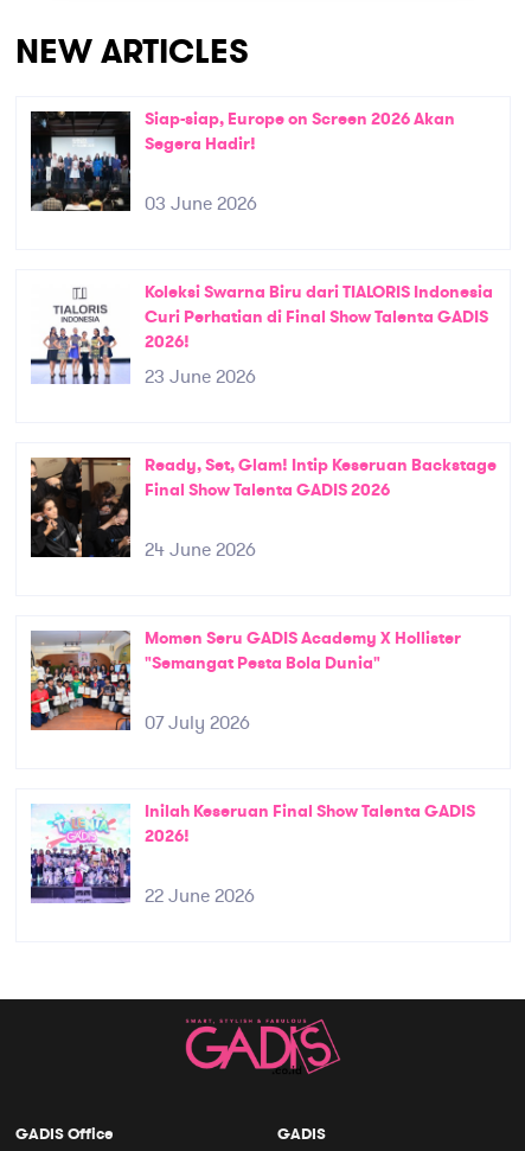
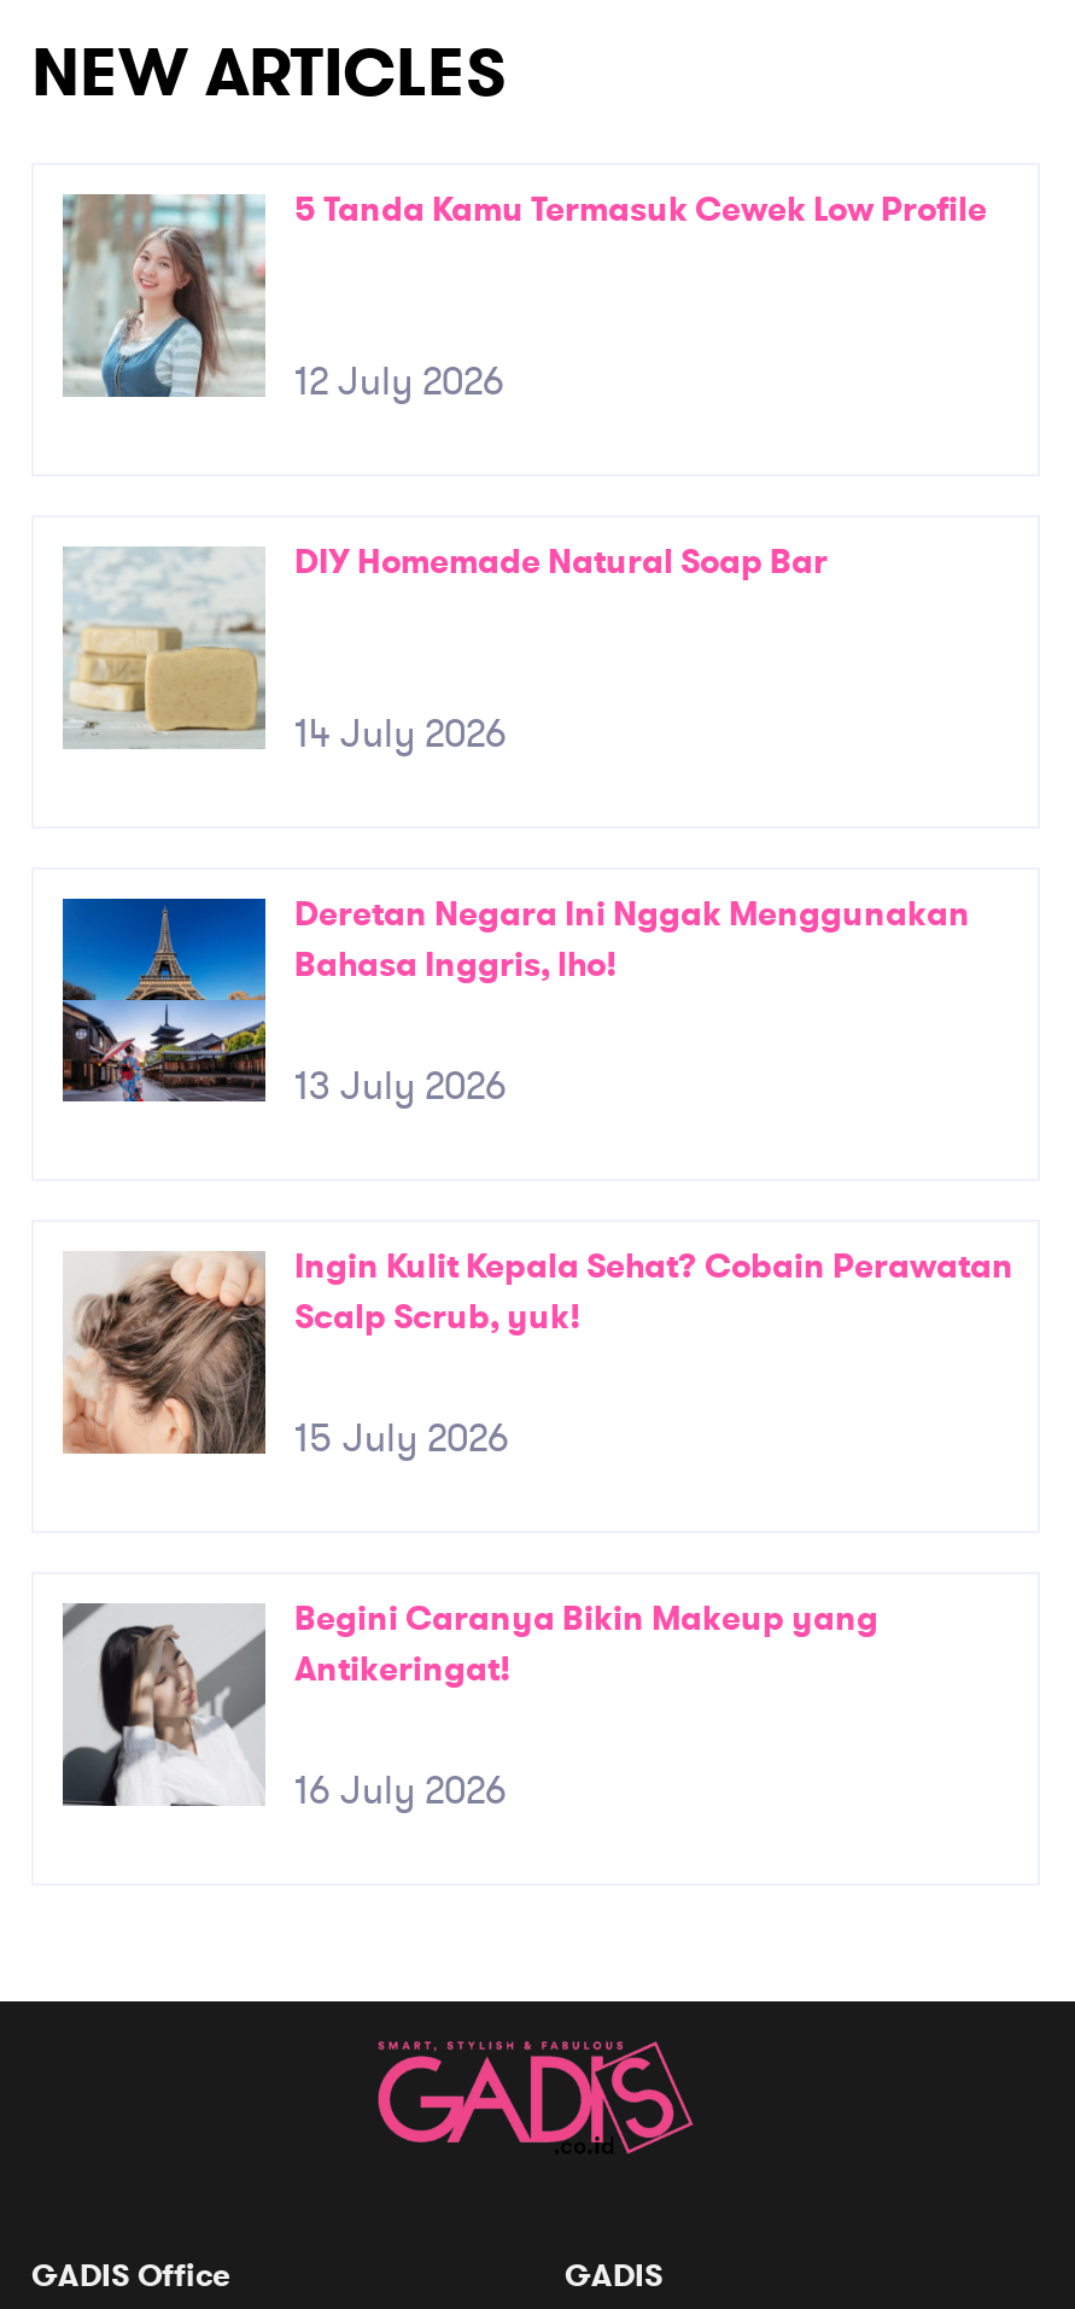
- [image]
- Siap-siap, Europe on Screen 2026 Akan
- Segera Hadir!
- 03 June 2026
- Koleksi Swarna Biru dari TIALORIS Indonesia
- Curi Perhatian di Final Show Talenta GADIS
- 2026!
- 23 June 2026
- Ready, Set, Glam! Intip Keseruan Backstage
- Final Show Talenta GADIS 2026
- 24 June 2026
- Momen Seru GADIS Academy X Hollister
- "Semangat Pesta Bola Dunia"
- 07 July 2026
- Inilah Keseruan Final Show Talenta GADIS
- 2026!
- 22 June 2026
+ [image]
+ 5 Tanda Kamu Termasuk Cewek Low Profile
+ 12 July 2026
+ DIY Homemade Natural Soap Bar
+ 14 July 2026
+ Deretan Negara Ini Nggak Menggunakan
+ Bahasa Inggris, lho!
+ 13 July 2026
+ Ingin Kulit Kepala Sehat? Cobain Perawatan
+ Scalp Scrub, yuk!
+ 15 July 2026
+ Begini Caranya Bikin Makeup yang
+ Antikeringat!
+ 16 July 2026

- [image]
+ [image]

- [image]
+ [image]

- [image]
+ [image]

- [image]
+ [image]
